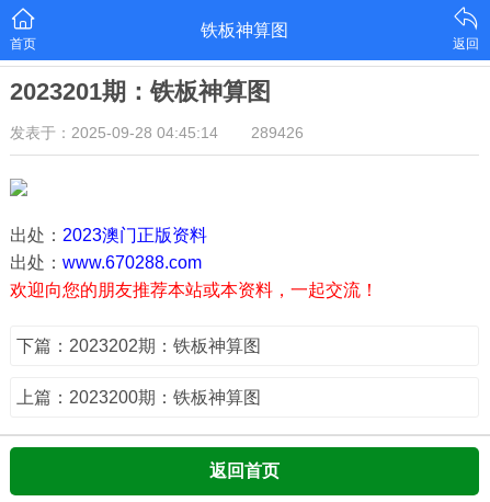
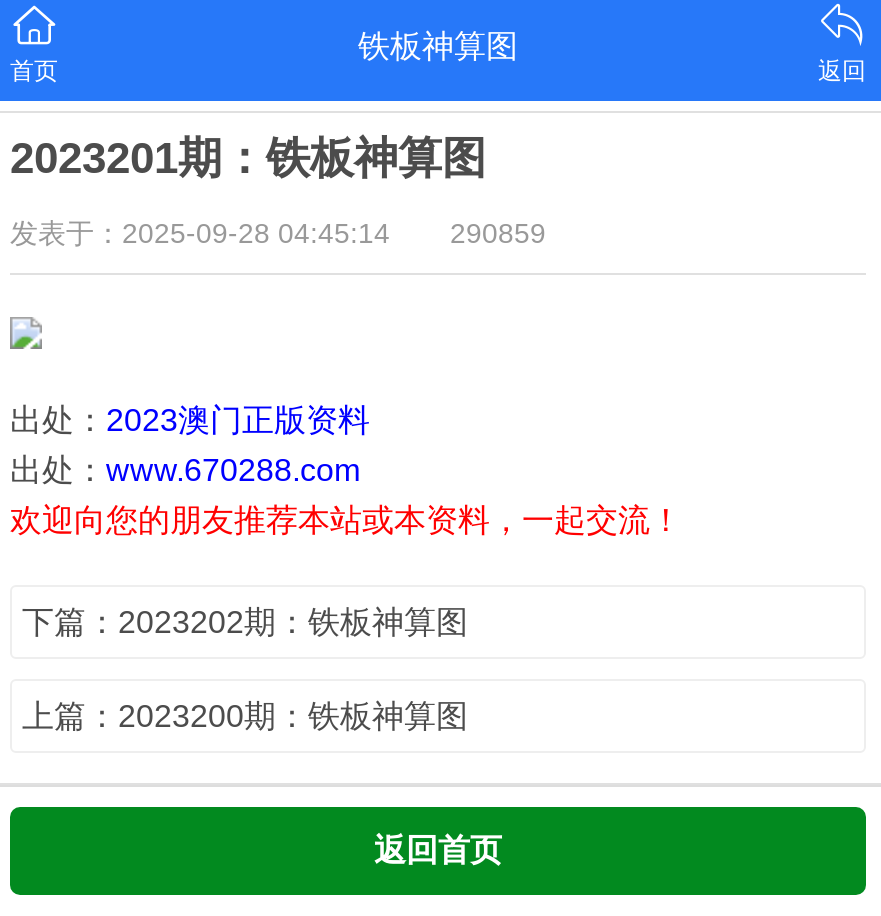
- 发表于：2025-09-28 04:45:14 289426
+ 发表于：2025-09-28 04:45:14 290859
